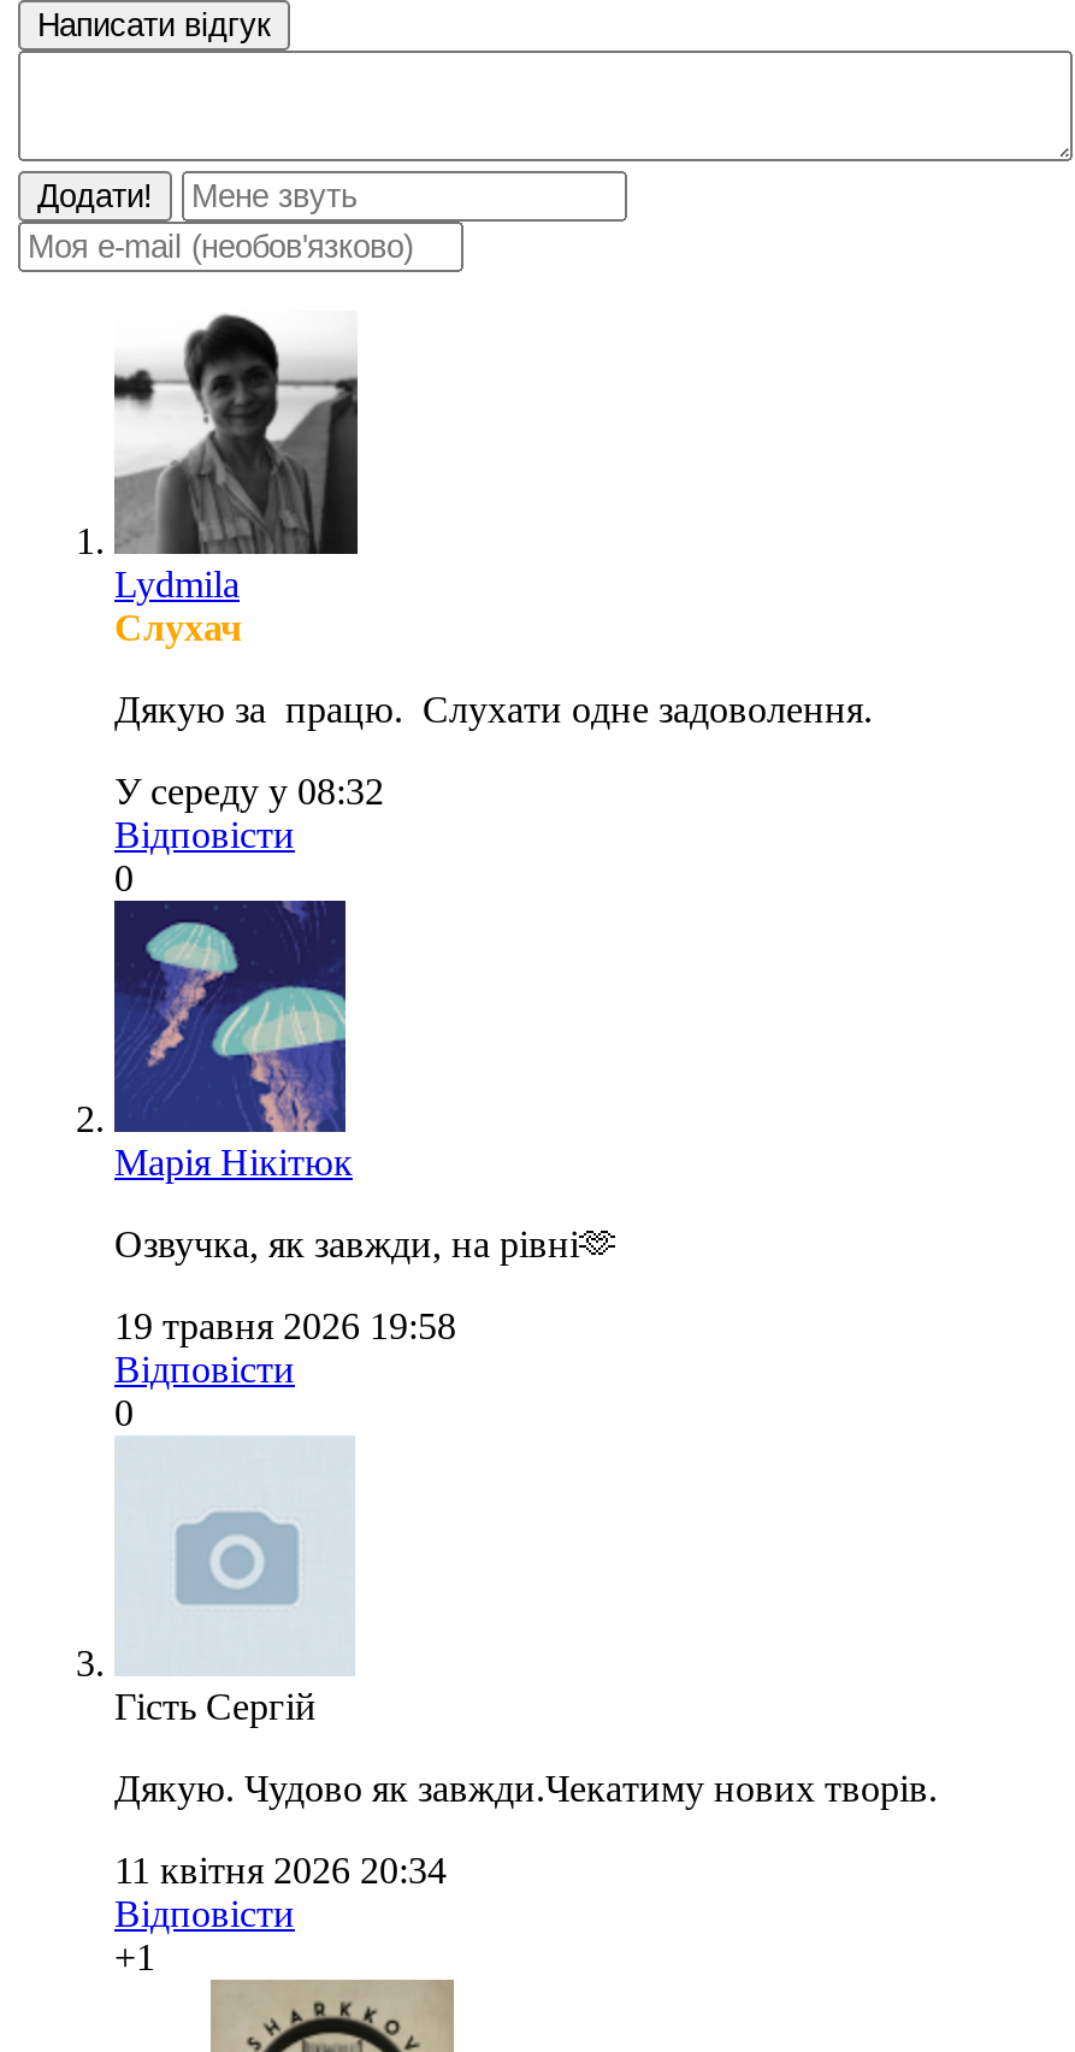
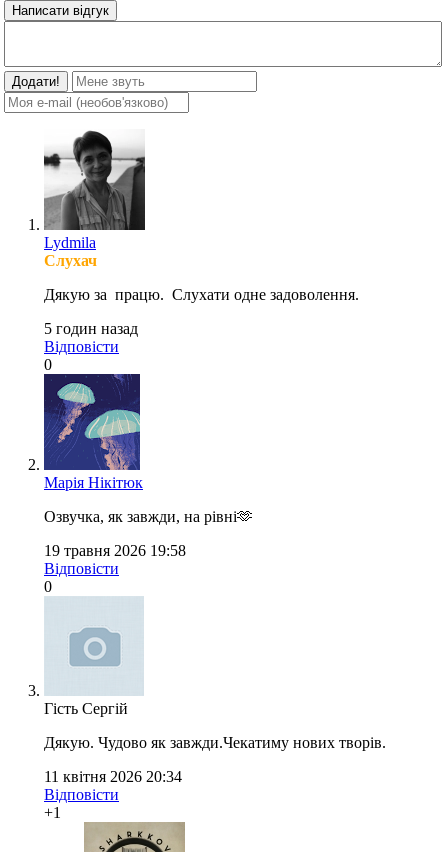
- У середу у 08:32
+ 5 годин назад
